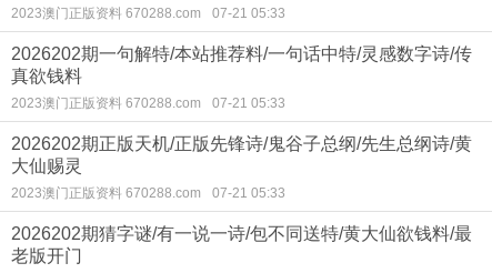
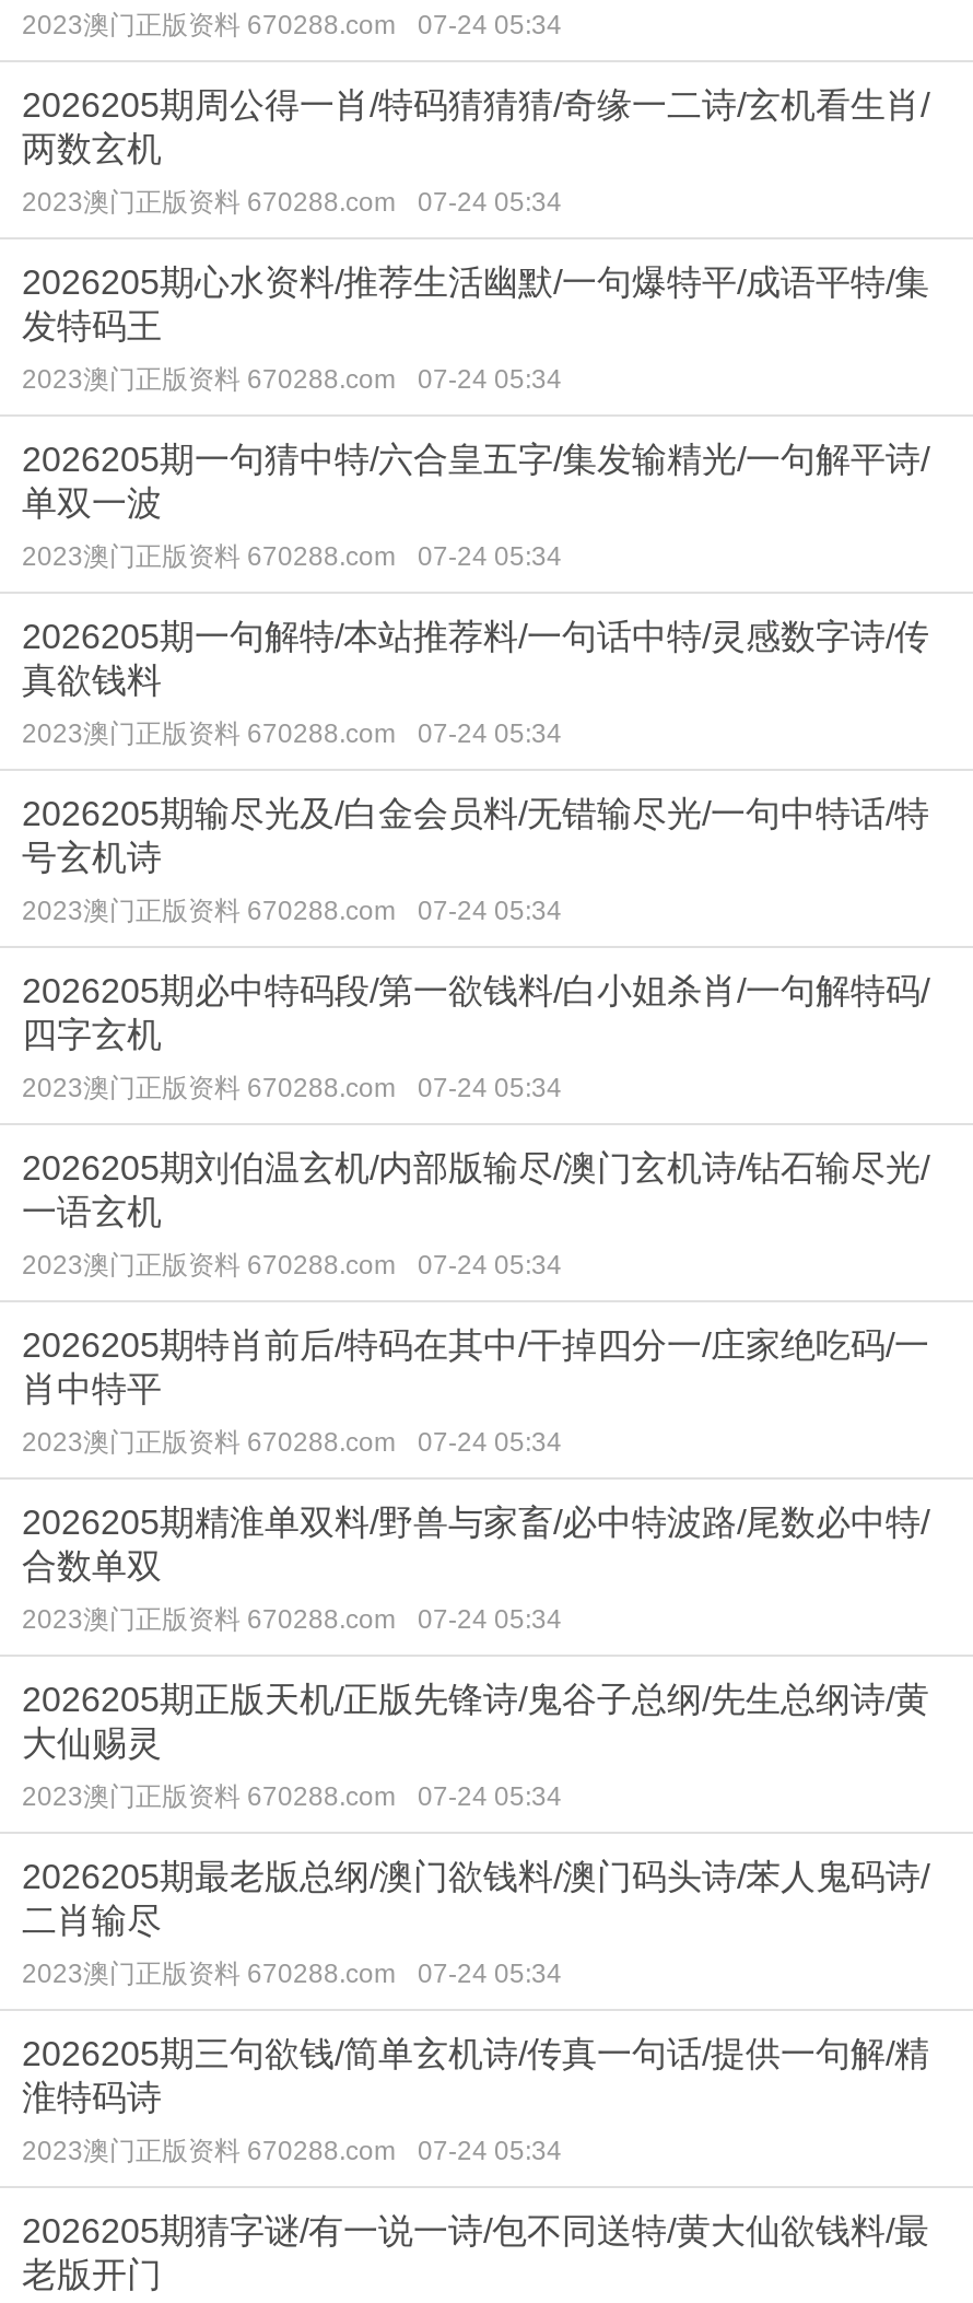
- 07-21 05:33
- 2026202期一句解特/本站推荐料/一句话中特/灵感数字诗/传
+ 07-24 05:34
+ 2026205期周公得一肖/特码猜猜猜/奇缘一二诗/玄机看生肖/
+ 两数玄机
+ 2023澳门正版资料 670288.com
+ 07-24 05:34
+ 2026205期心水资料/推荐生活幽默/一句爆特平/成语平特/集
+ 发特码王
+ 2023澳门正版资料 670288.com
+ 07-24 05:34
+ 2026205期一句猜中特/六合皇五字/集发输精光/一句解平诗/
+ 单双一波
+ 2023澳门正版资料 670288.com
+ 07-24 05:34
+ 2026205期一句解特/本站推荐料/一句话中特/灵感数字诗/传

- 07-21 05:33
- 2026202期正版天机/正版先锋诗/鬼谷子总纲/先生总纲诗/黄
+ 07-24 05:34
+ 2026205期输尽光及/白金会员料/无错输尽光/一句中特话/特
+ 号玄机诗
+ 2023澳门正版资料 670288.com
+ 07-24 05:34
+ 2026205期必中特码段/第一欲钱料/白小姐杀肖/一句解特码/
+ 四字玄机
+ 2023澳门正版资料 670288.com
+ 07-24 05:34
+ 2026205期刘伯温玄机/内部版输尽/澳门玄机诗/钻石输尽光/
+ 一语玄机
+ 2023澳门正版资料 670288.com
+ 07-24 05:34
+ 2026205期特肖前后/特码在其中/干掉四分一/庄家绝吃码/一
+ 肖中特平
+ 2023澳门正版资料 670288.com
+ 07-24 05:34
+ 2026205期精淮单双料/野兽与家畜/必中特波路/尾数必中特/
+ 合数单双
+ 2023澳门正版资料 670288.com
+ 07-24 05:34
+ 2026205期正版天机/正版先锋诗/鬼谷子总纲/先生总纲诗/黄

- 07-21 05:33
- 2026202期猜字谜/有一说一诗/包不同送特/黄大仙欲钱料/最
+ 07-24 05:34
+ 2026205期最老版总纲/澳门欲钱料/澳门码头诗/苯人鬼码诗/
+ 二肖输尽
+ 2023澳门正版资料 670288.com
+ 07-24 05:34
+ 2026205期三句欲钱/简单玄机诗/传真一句话/提供一句解/精
+ 淮特码诗
+ 2023澳门正版资料 670288.com
+ 07-24 05:34
+ 2026205期猜字谜/有一说一诗/包不同送特/黄大仙欲钱料/最
